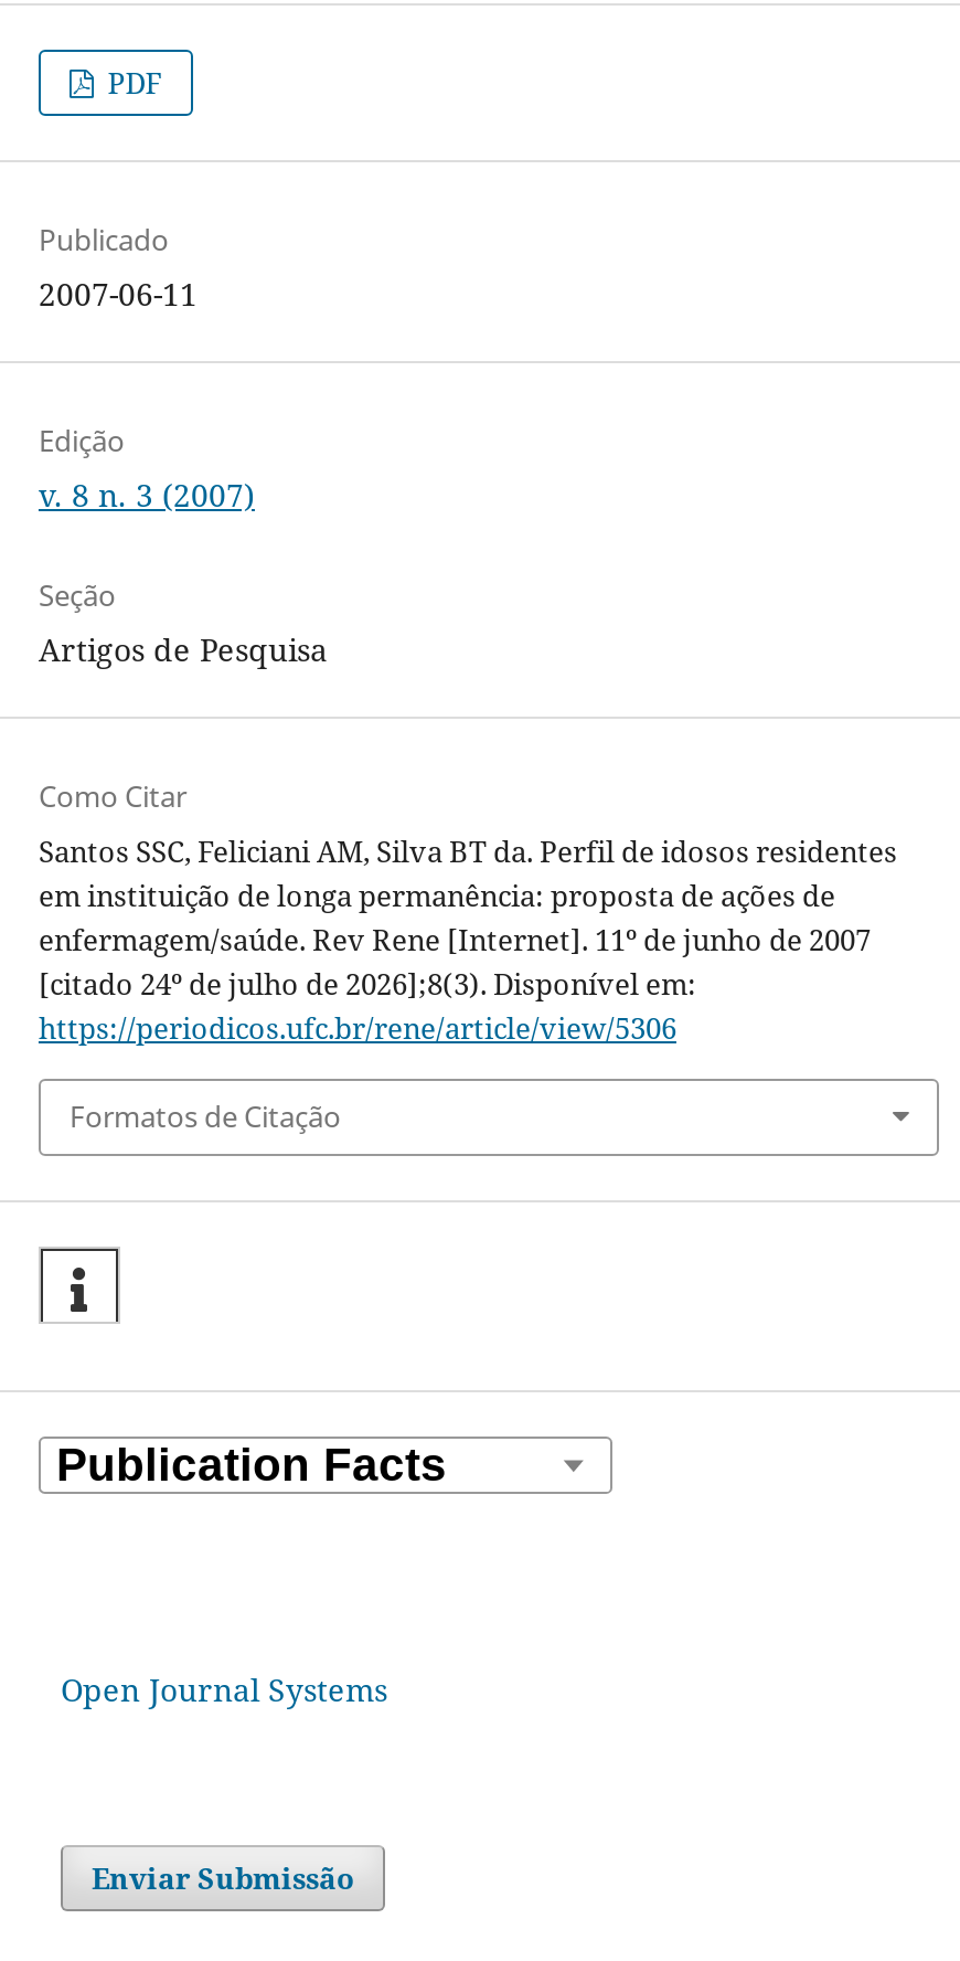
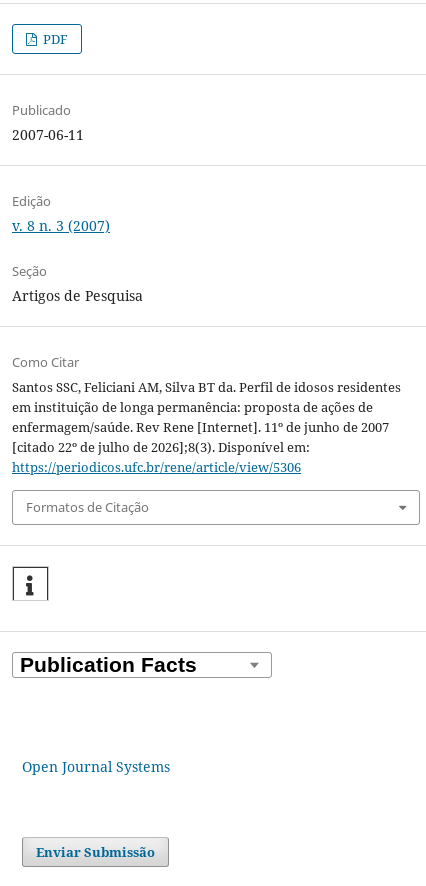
- [citado 24º de julho de 2026];8(3). Disponível em:
+ [citado 22º de julho de 2026];8(3). Disponível em:
